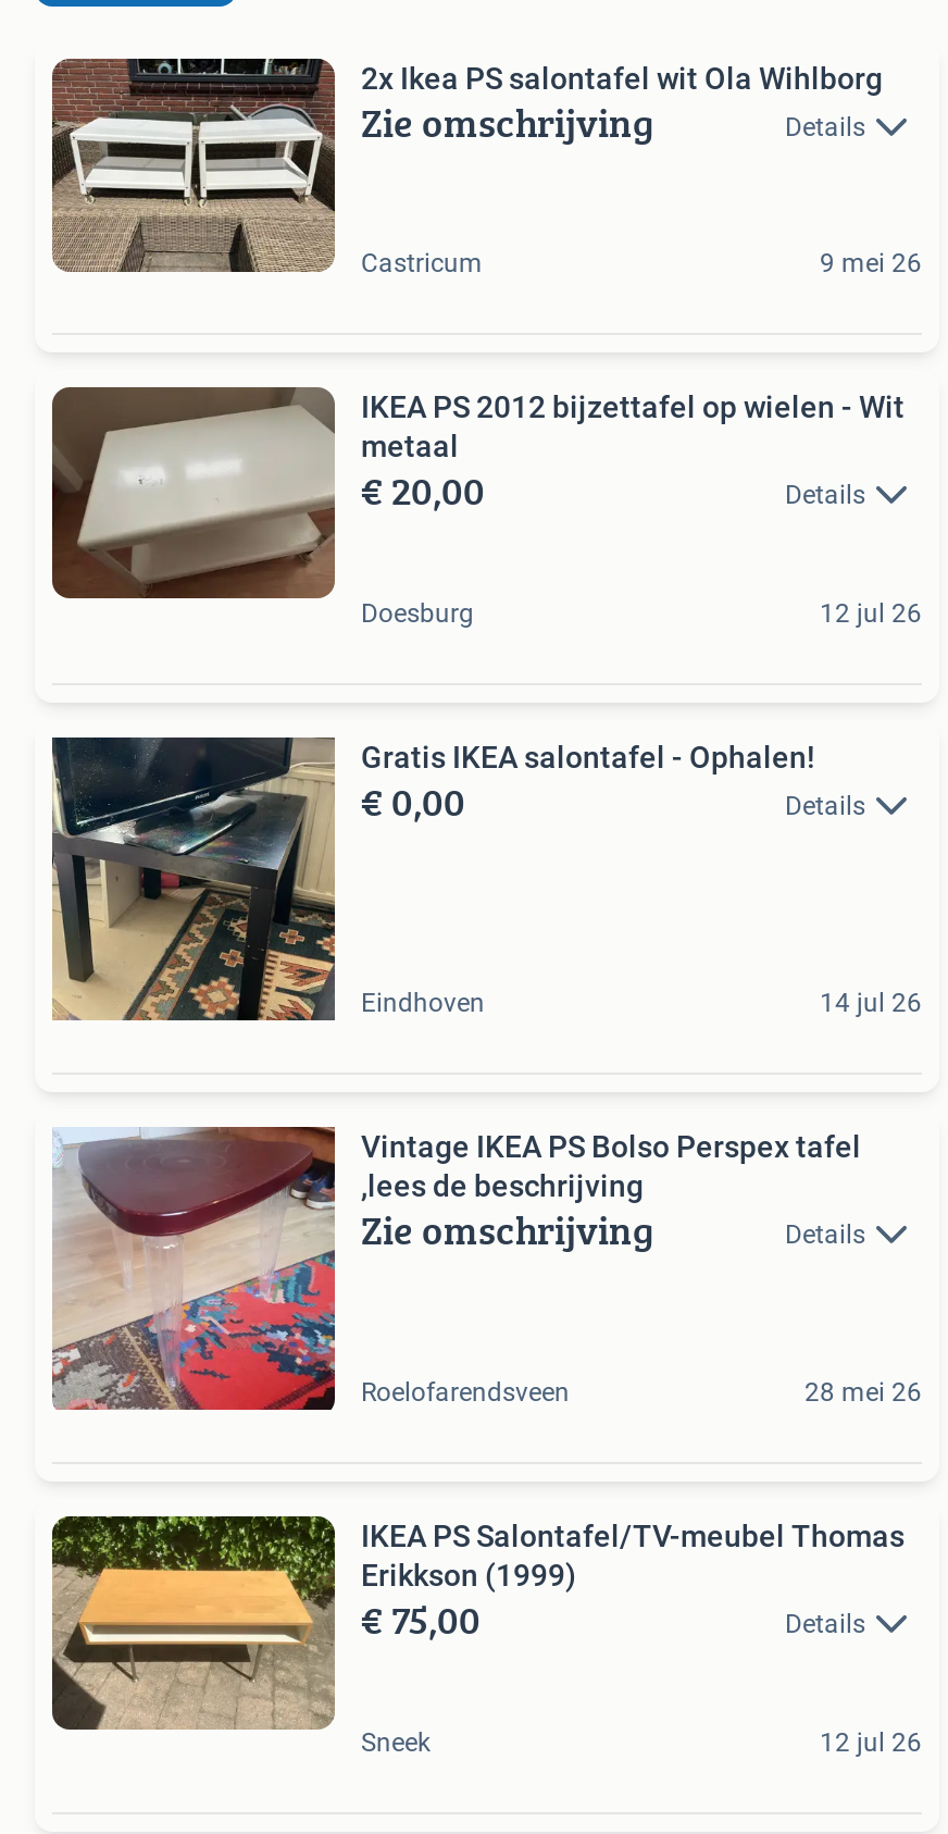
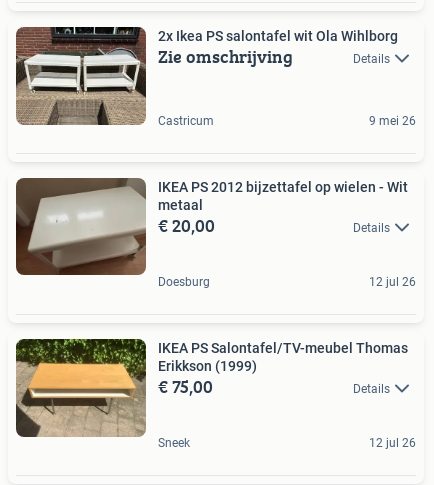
- [image]
- Gratis IKEA salontafel - Ophalen!
- € 0,00
- Details

- Eindhoven
- 14 jul 26

- [image]
- Vintage IKEA PS Bolso Perspex tafel
- ,lees de beschrijving
- Zie omschrijving
- Details

- Roelofarendsveen
- 28 mei 26
